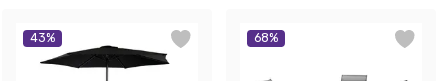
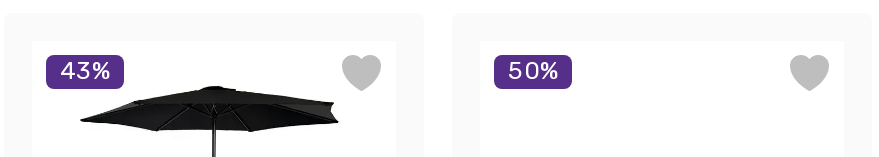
- 68%
+ 50%
